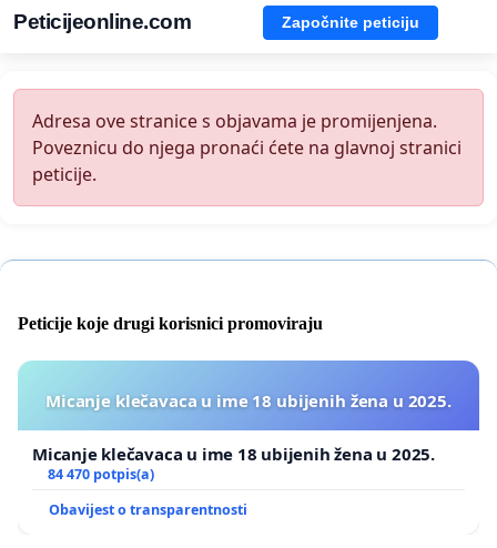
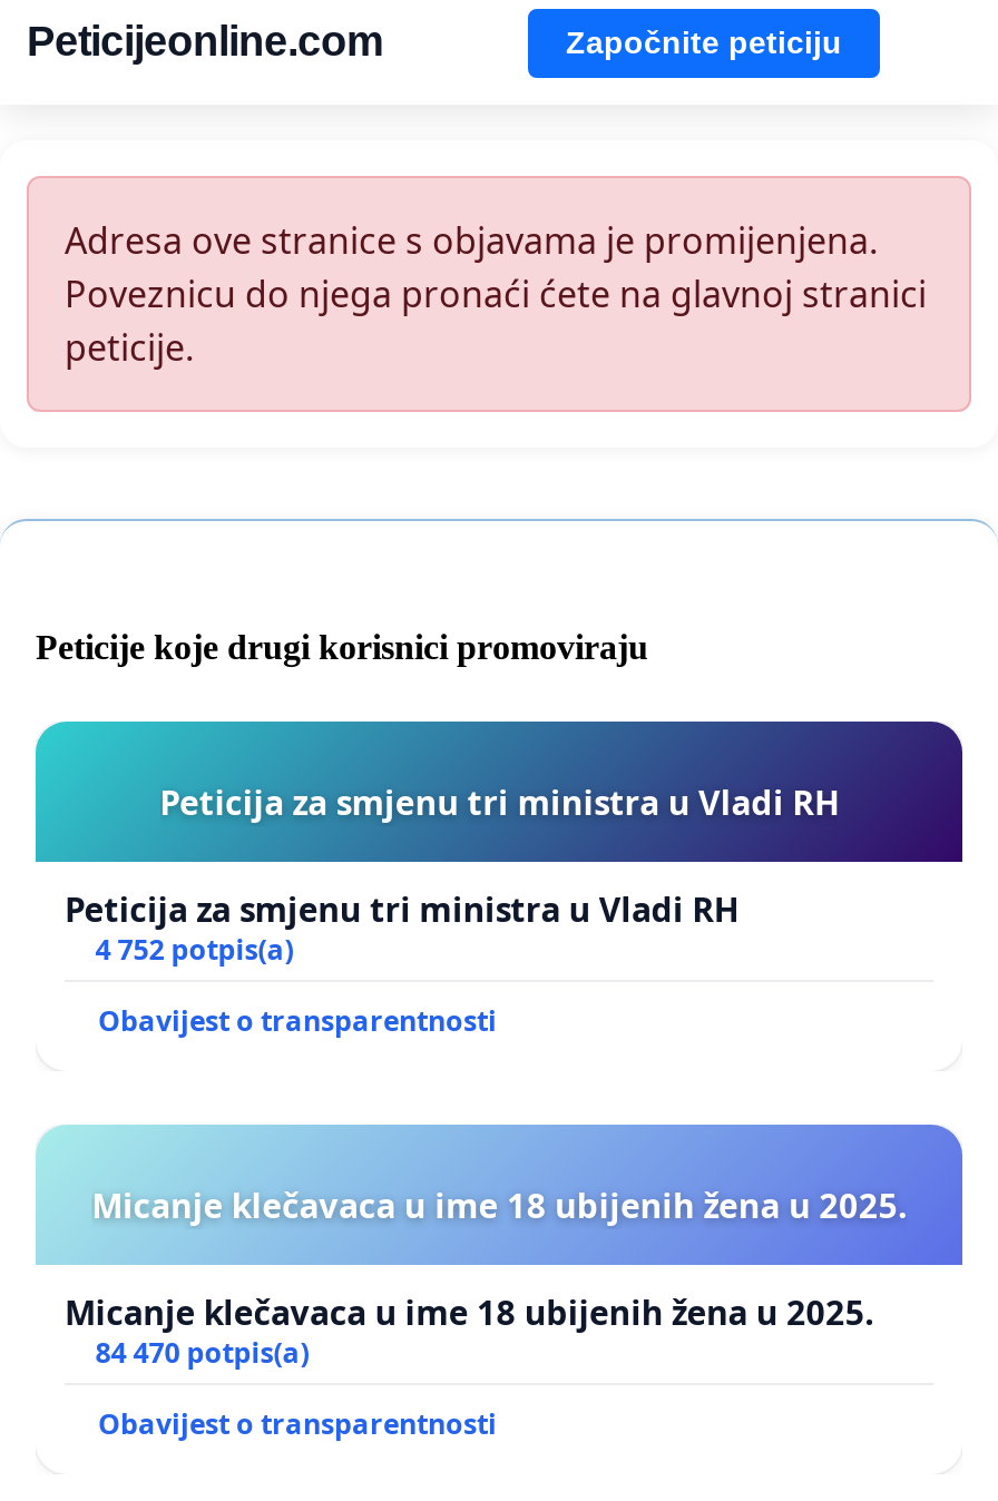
+ Peticija za smjenu tri ministra u Vladi RH
+ Peticija za smjenu tri ministra u Vladi RH
+ 4 752 potpis(a)
+ Obavijest o transparentnosti
